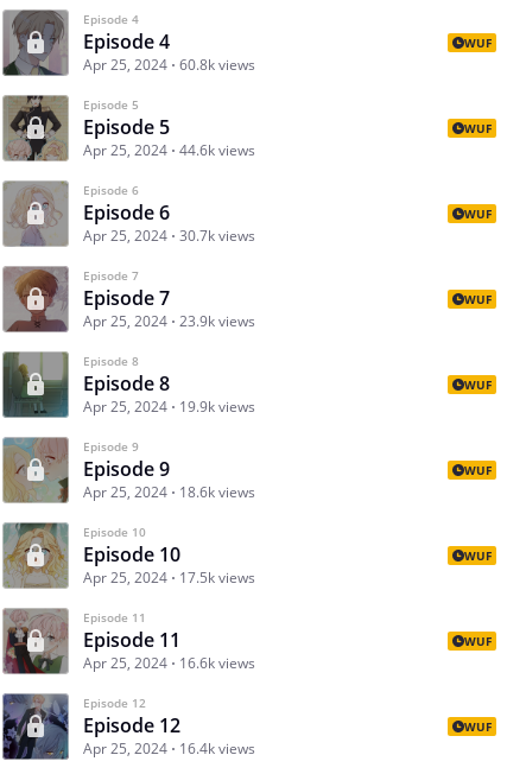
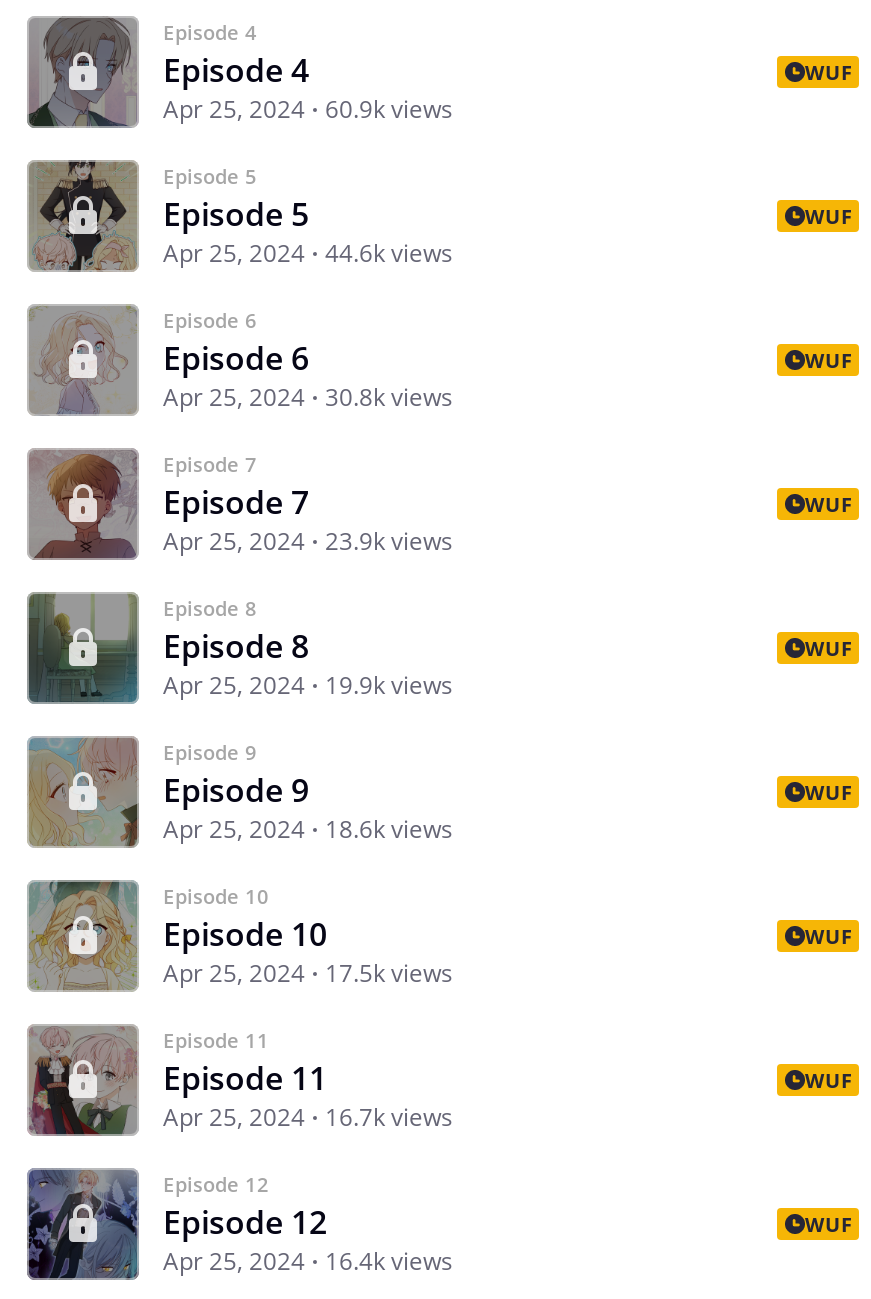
- Apr 25, 2024 60.8k views
+ Apr 25, 2024 60.9k views

- Apr 25, 2024 30.7k views
+ Apr 25, 2024 30.8k views

- Apr 25, 2024 16.6k views
+ Apr 25, 2024 16.7k views
